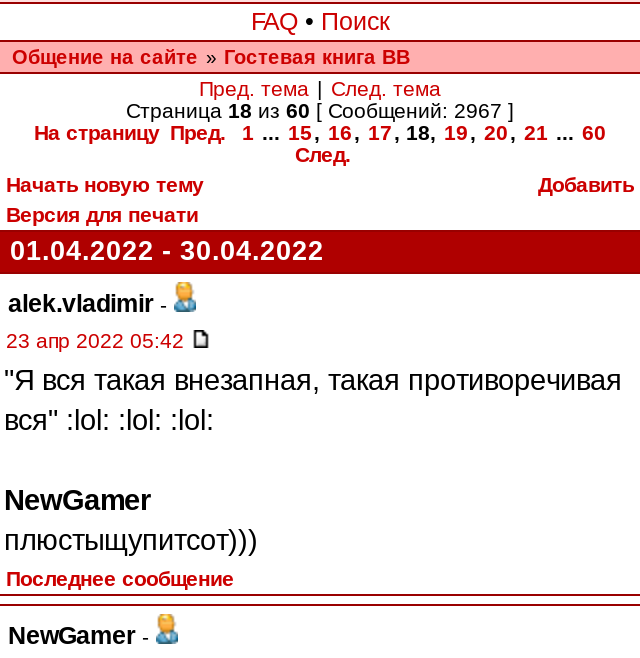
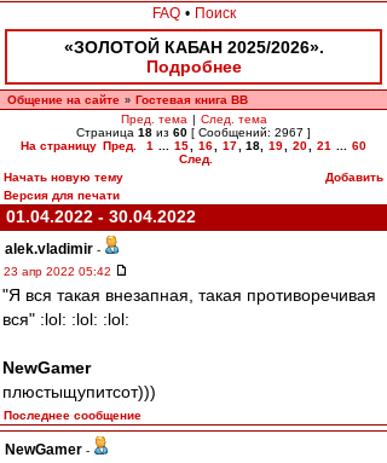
+ «ЗОЛОТОЙ КАБАН 2025/2026».
+ Подробнее
